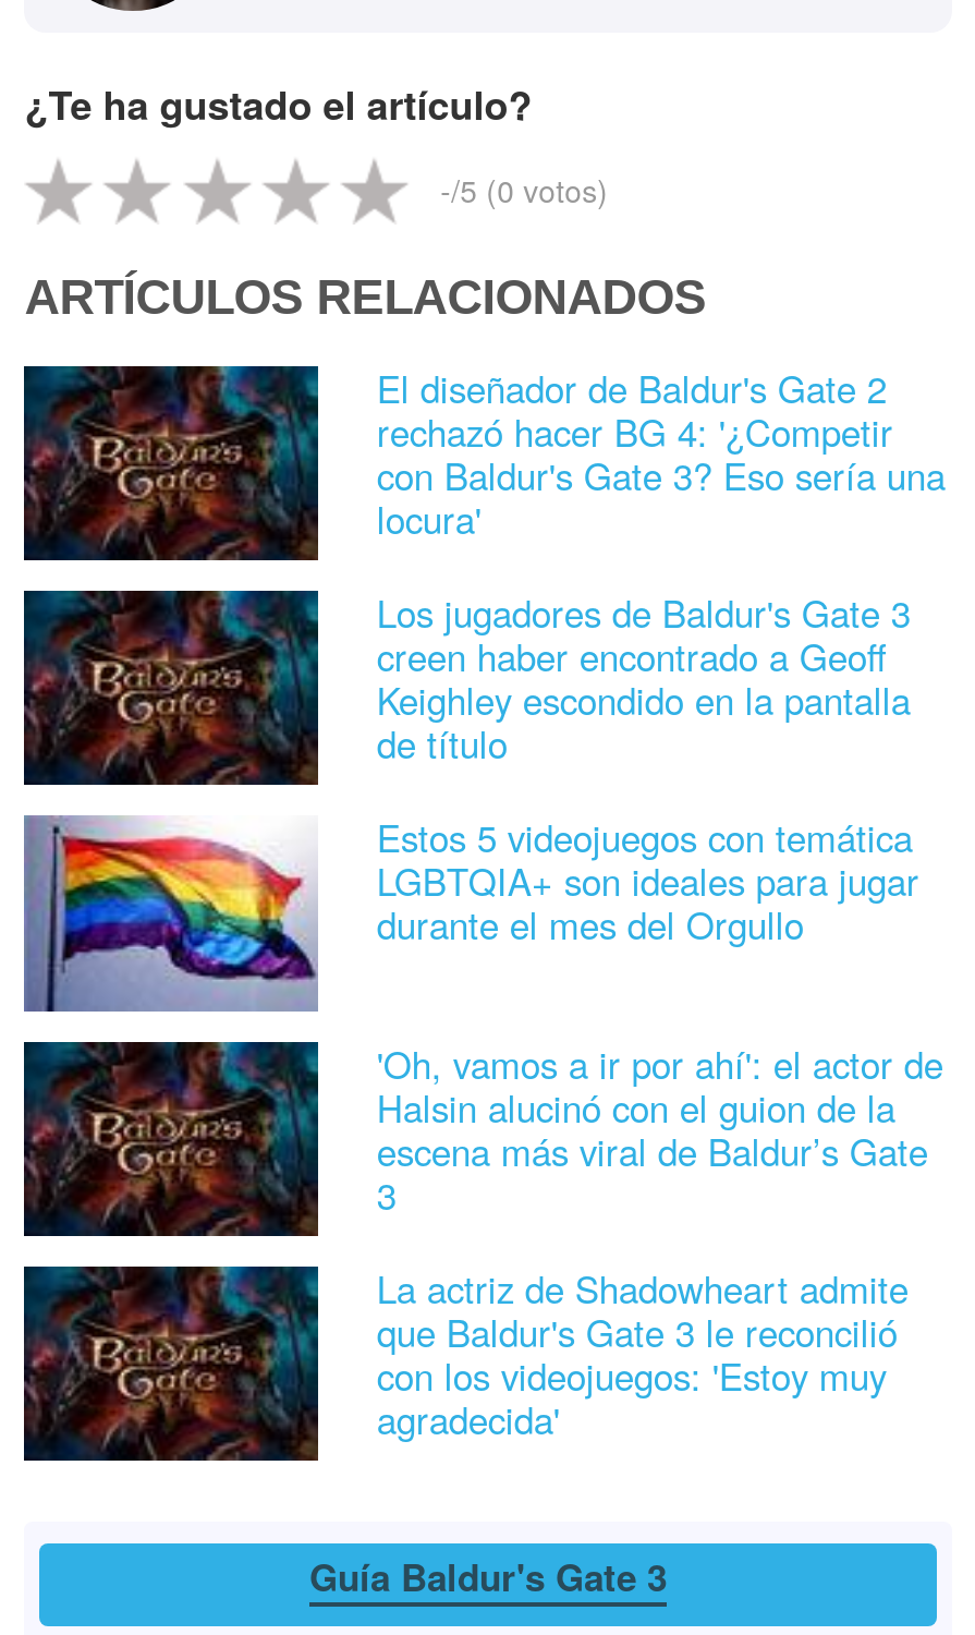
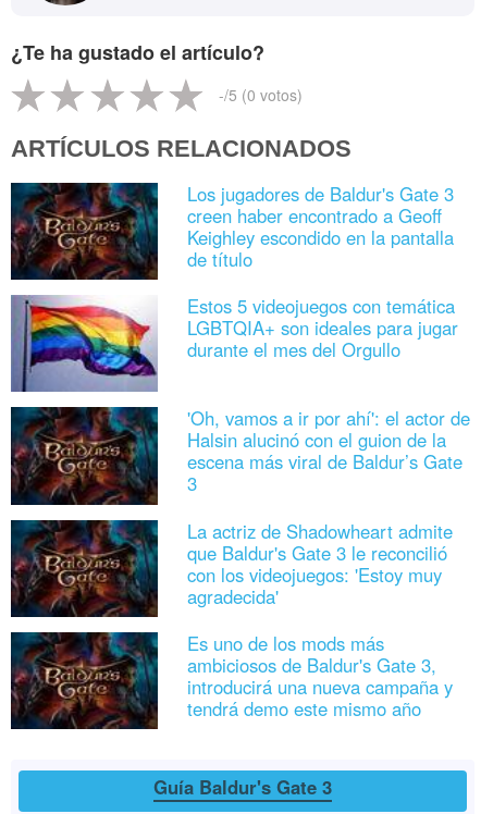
- El diseñador de Baldur's Gate 2
- rechazó hacer BG 4: '¿Competir
- con Baldur's Gate 3? Eso sería una
- locura'

moved up: [image] | Los jugadores de Baldur's Gate 3 | creen haber encontrado a Geoff | ... | con los videojuegos: 'Estoy muy | agradecida'

+ Es uno de los mods más
+ ambiciosos de Baldur's Gate 3,
+ introducirá una nueva campaña y
+ tendrá demo este mismo año
